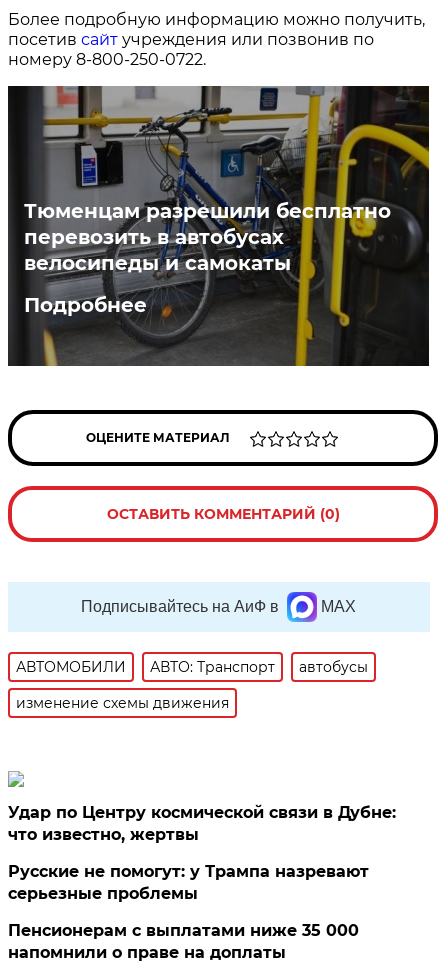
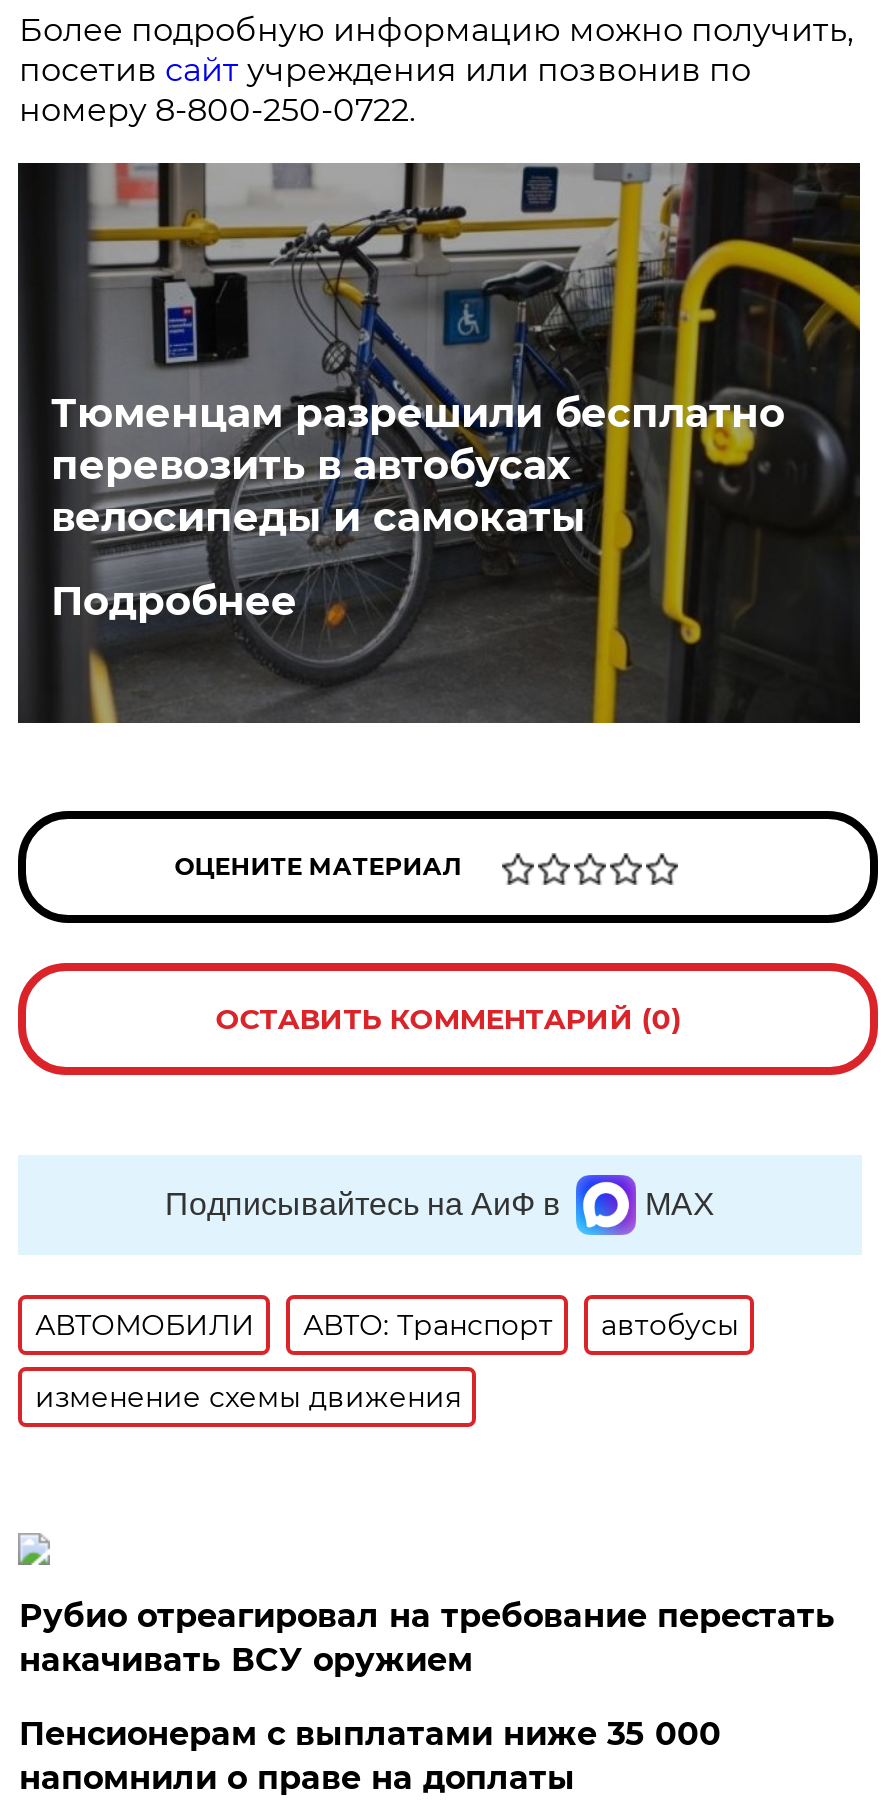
- Удар по Центру космической связи в Дубне:
- что известно, жертвы
- Русские не помогут: у Трампа назревают
- серьезные проблемы
+ Рубио отреагировал на требование перестать
+ накачивать ВСУ оружием
